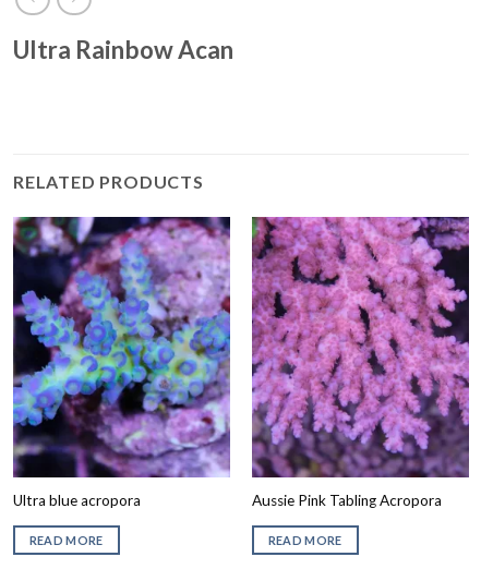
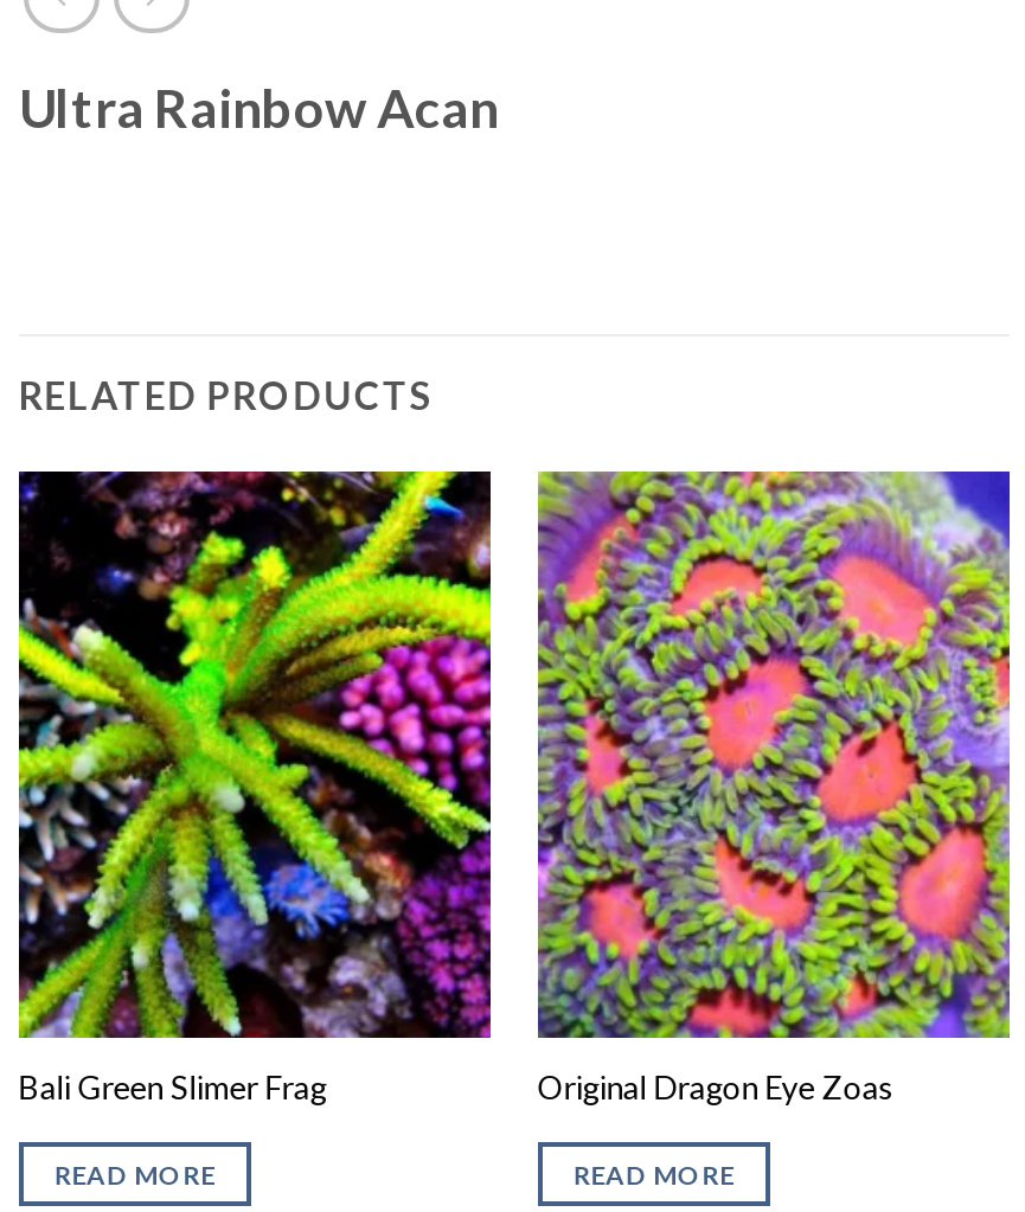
- [image]
- Ultra blue acropora
+ [image]
+ Bali Green Slimer Frag

- [image]
- Aussie Pink Tabling Acropora
+ [image]
+ Original Dragon Eye Zoas
